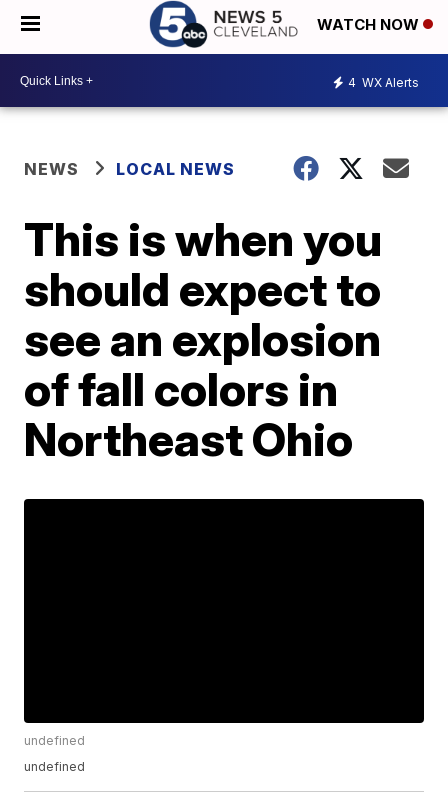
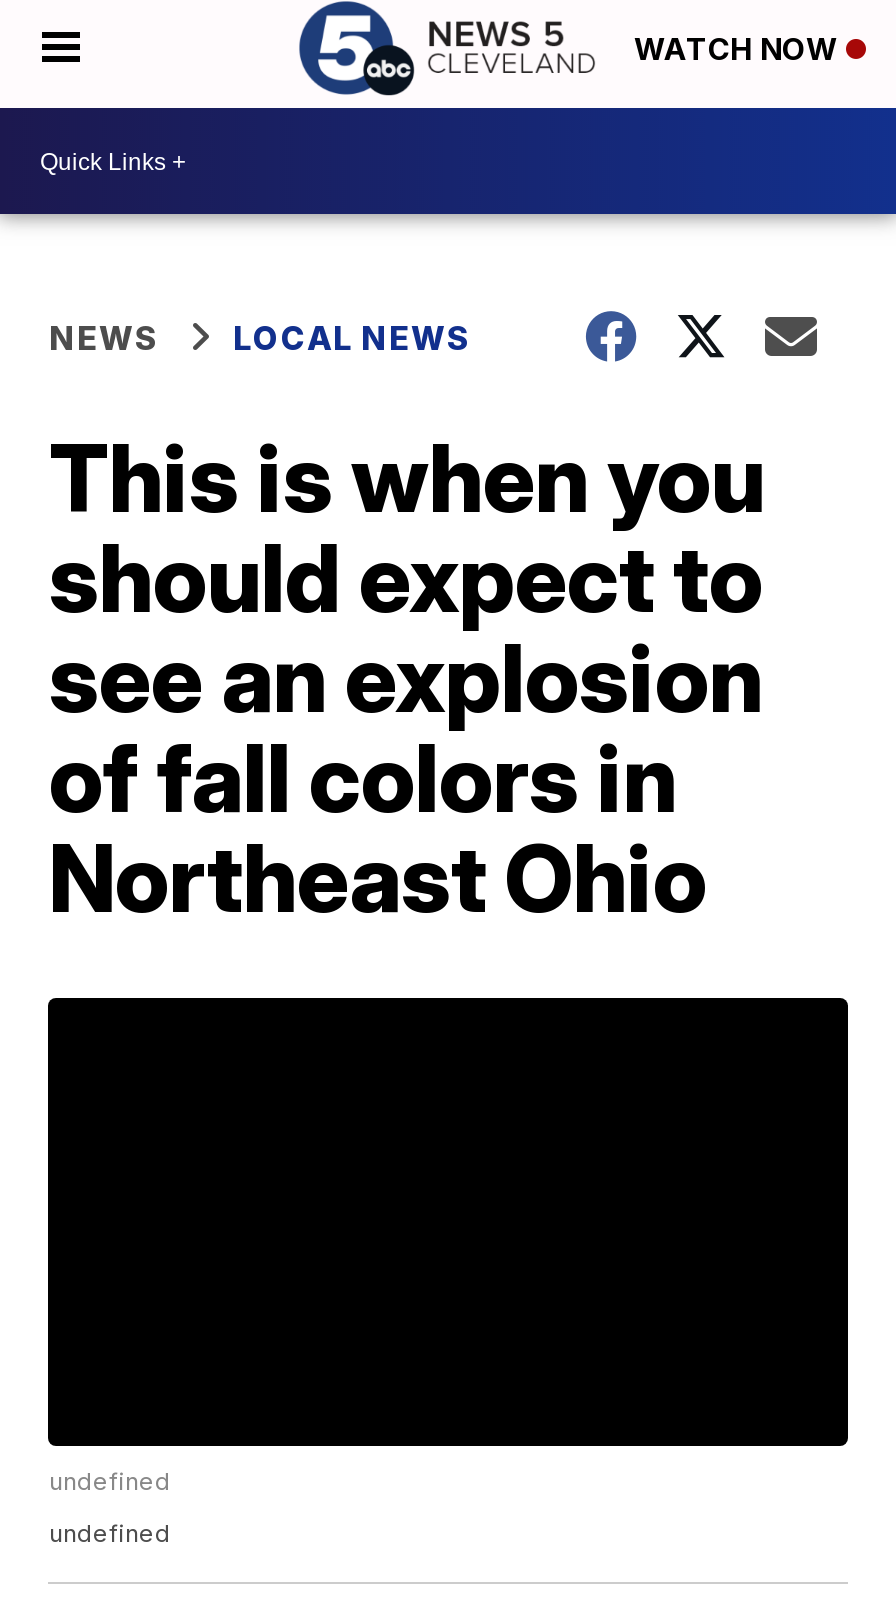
- 4 WX Alerts
